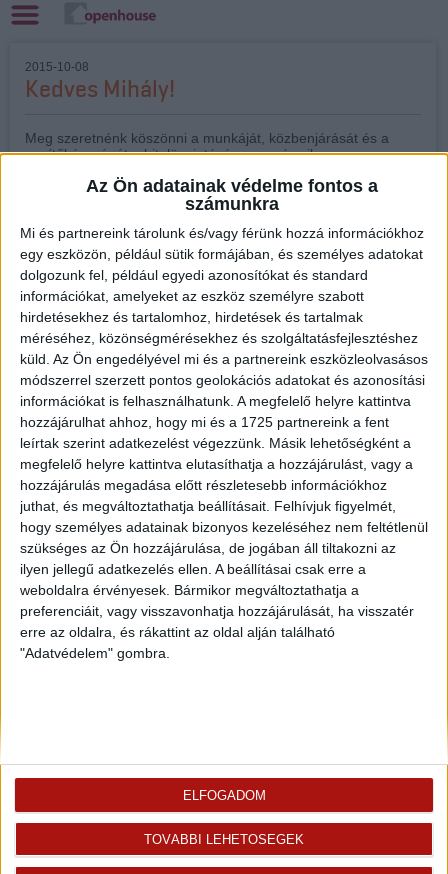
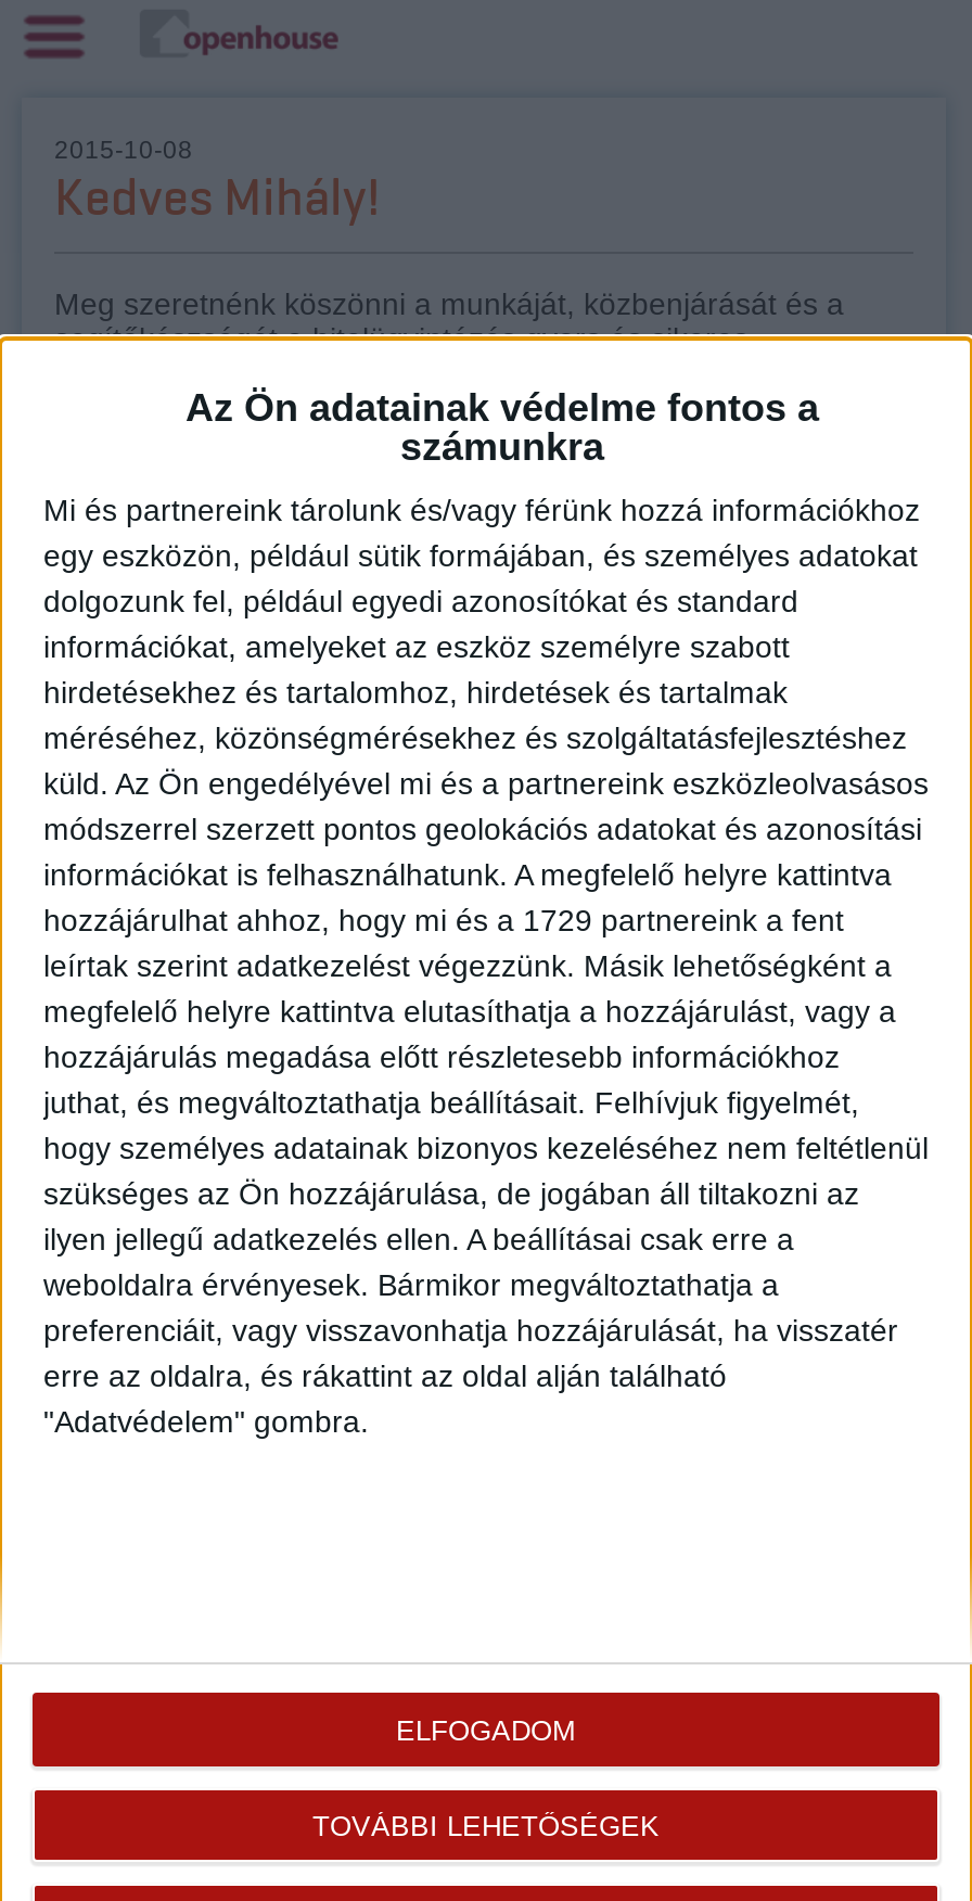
- hozzájárulhat ahhoz, hogy mi és a 1725 partnereink a fent
+ hozzájárulhat ahhoz, hogy mi és a 1729 partnereink a fent
